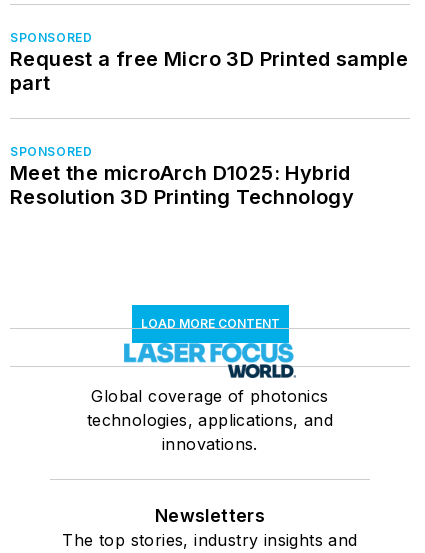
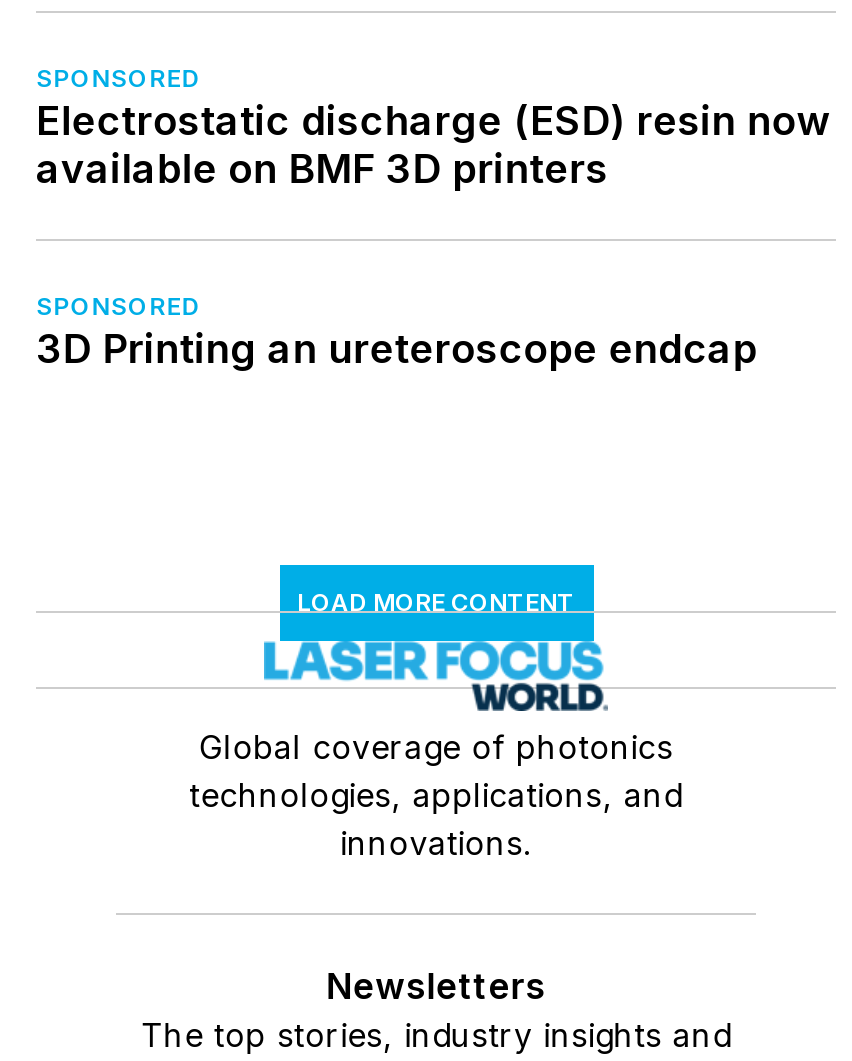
- Request a free Micro 3D Printed sample
- part
+ Electrostatic discharge (ESD) resin now
+ available on BMF 3D printers

- Meet the microArch D1025: Hybrid
- Resolution 3D Printing Technology
+ 3D Printing an ureteroscope endcap
